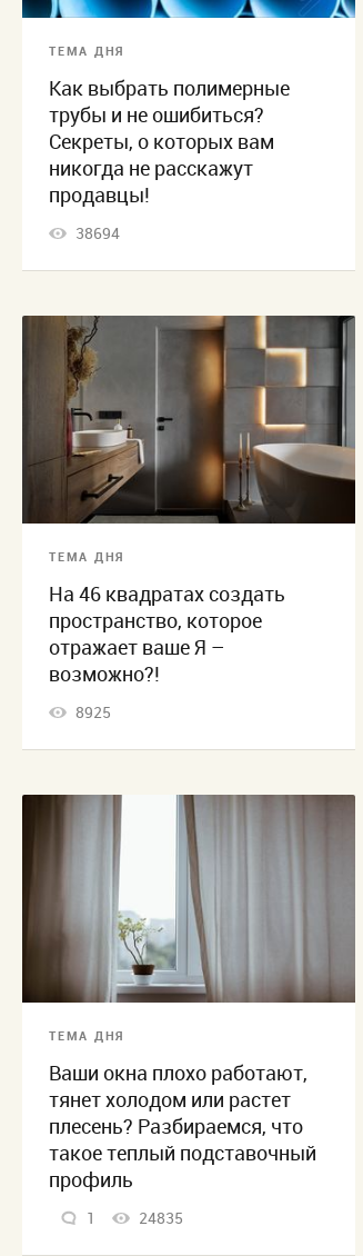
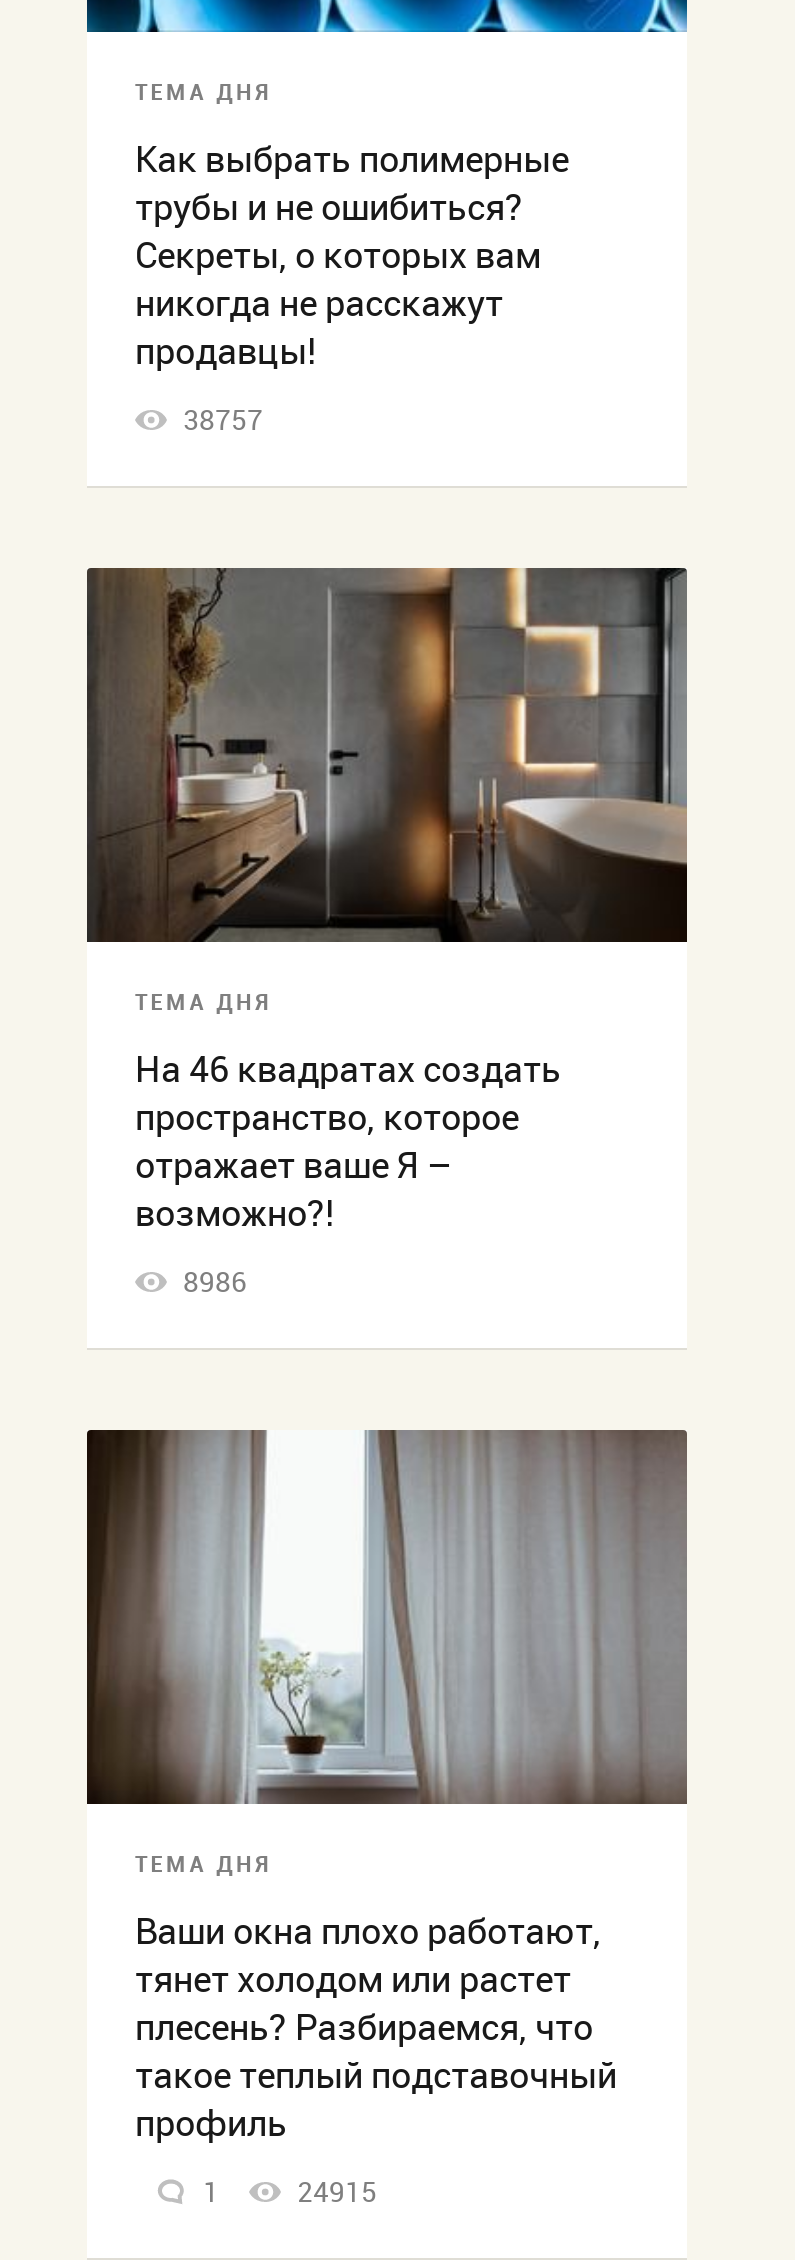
- 38694
+ 38757

- 8925
+ 8986

- 24835
+ 24915
